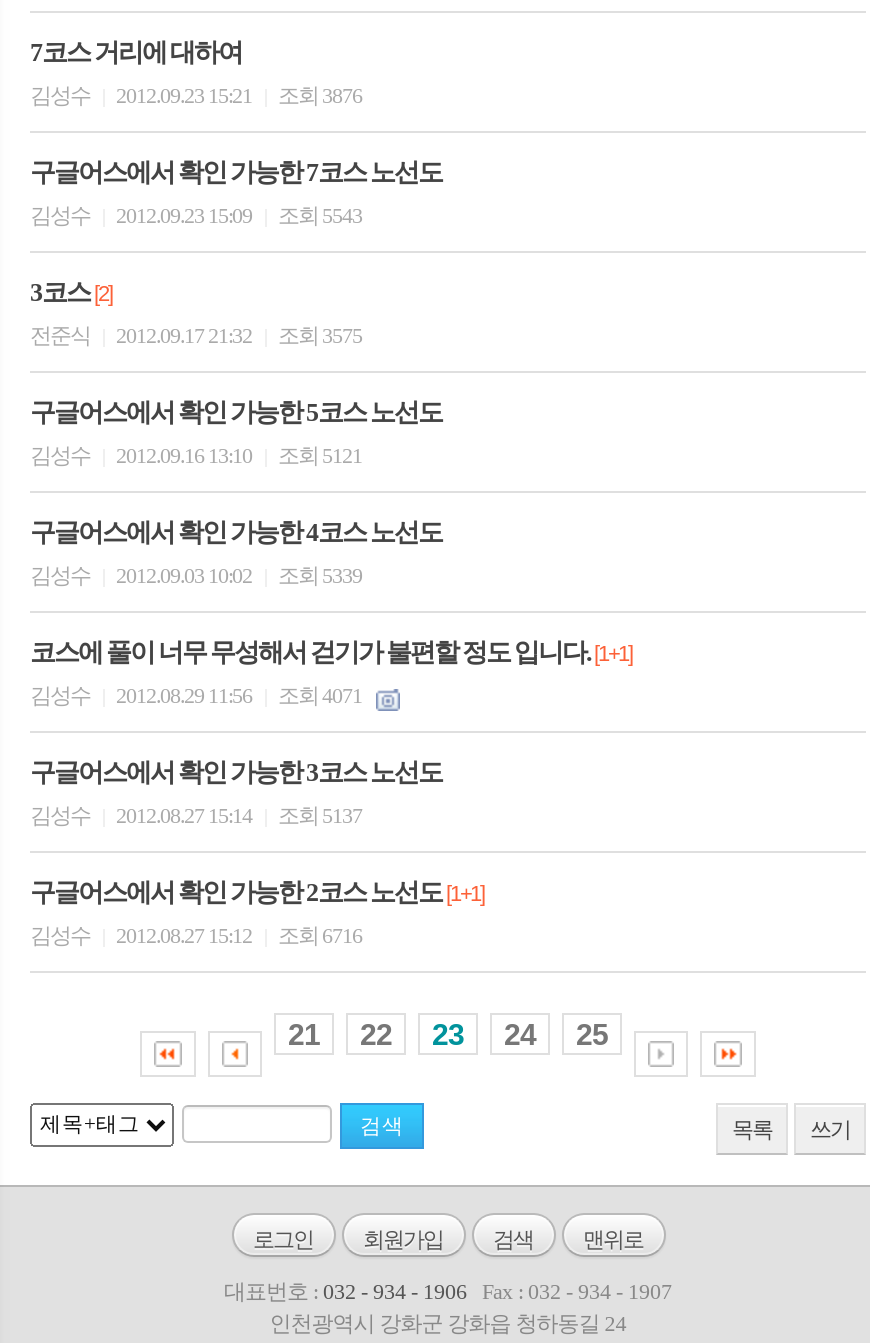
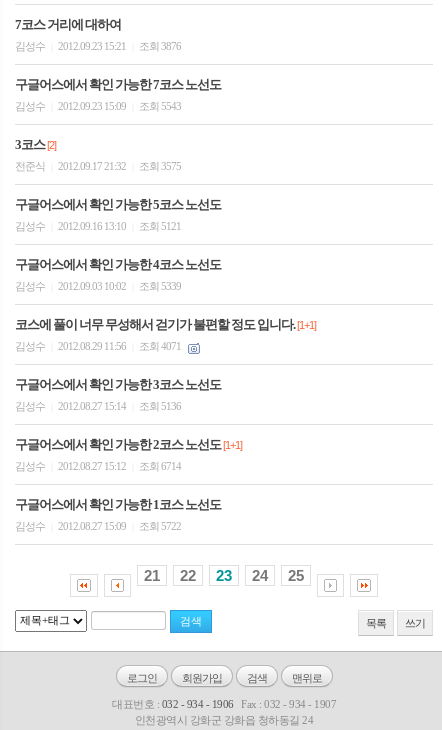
- 김성수 2012.08.27 15:14 조회 5137
+ 김성수 2012.08.27 15:14 조회 5136

- 조회 6716
+ 조회 6714
+ 구글어스에서 확인 가능한 1코스 노선도
+ 김성수
+ 2012.08.27 15:09
+ 조회 5722
